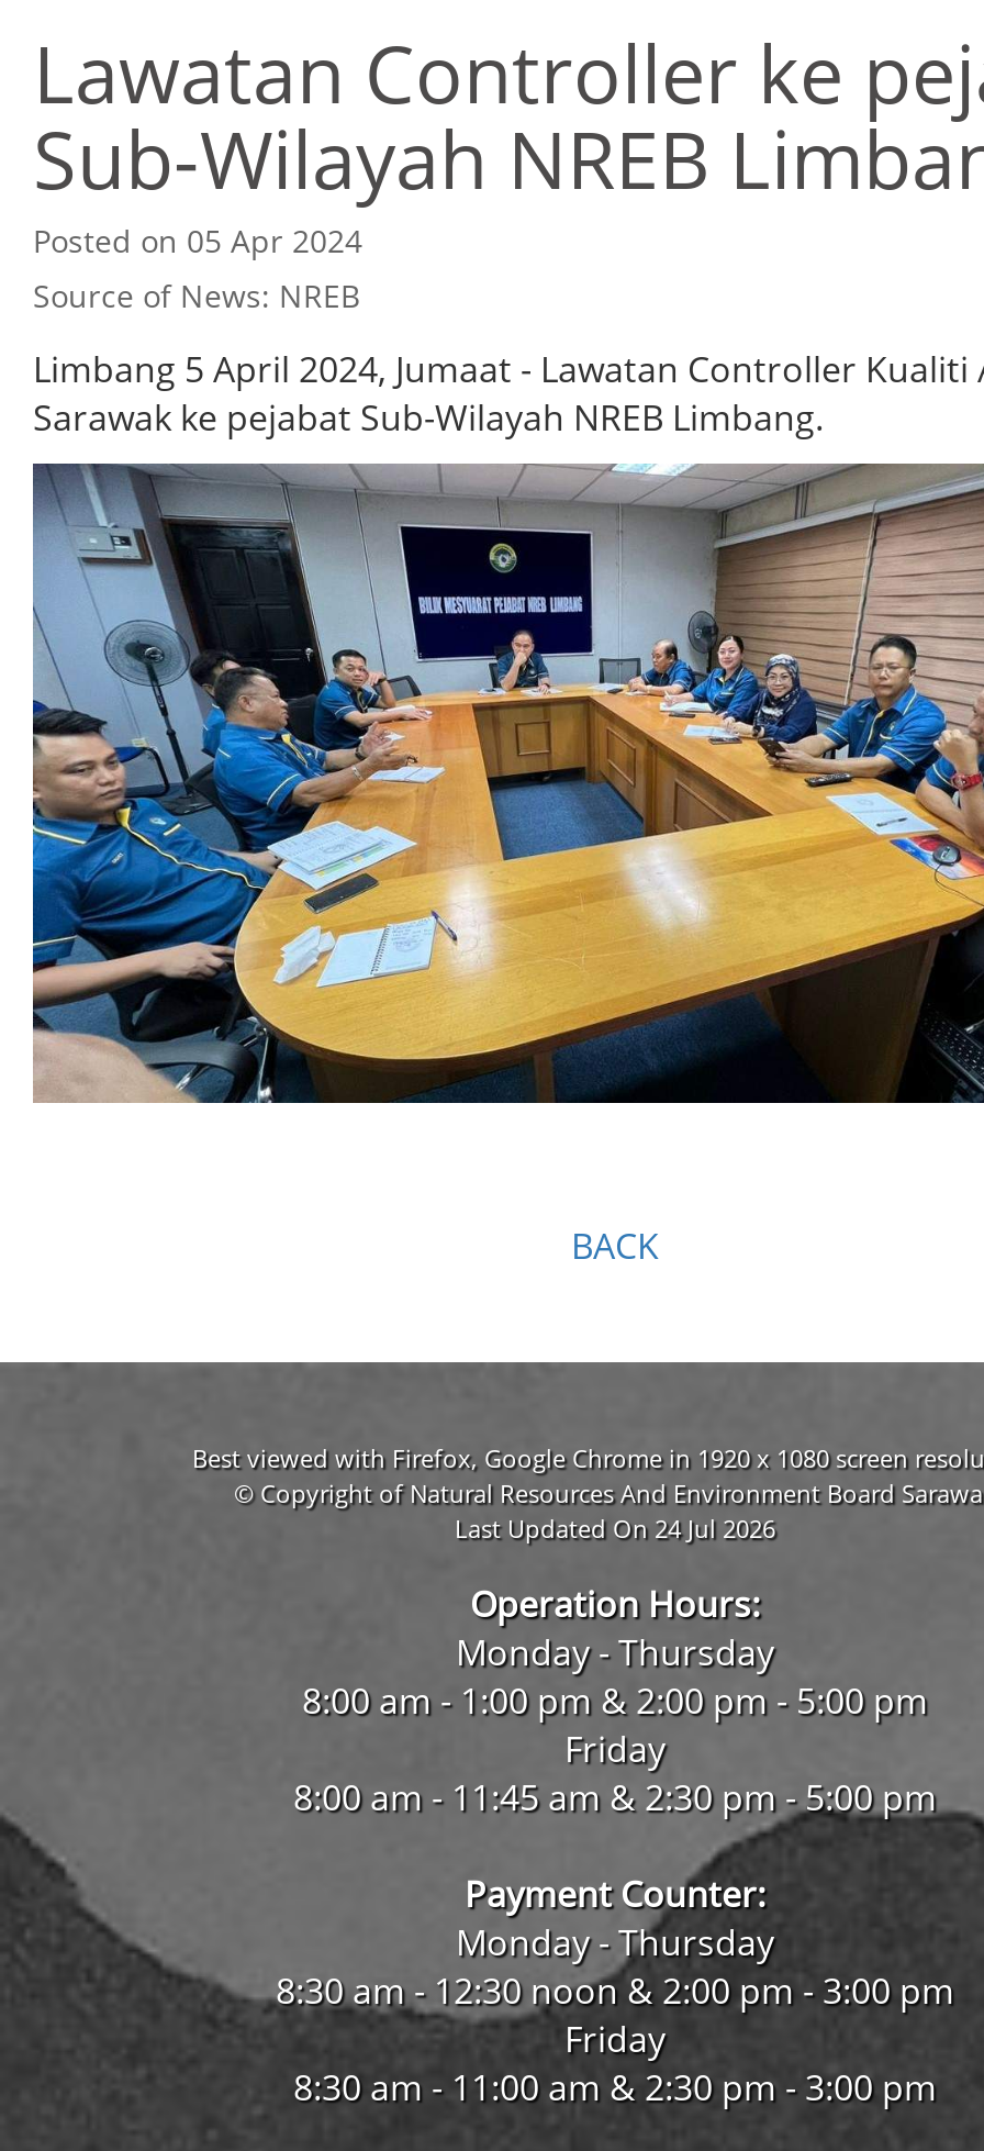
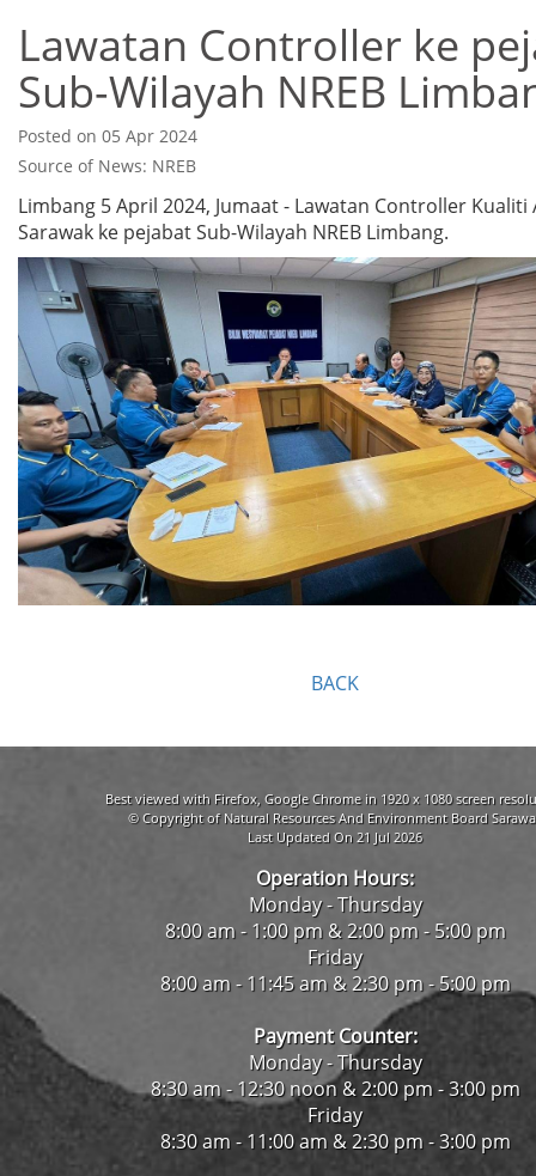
- Last Updated On 24 Jul 2026
+ Last Updated On 21 Jul 2026
